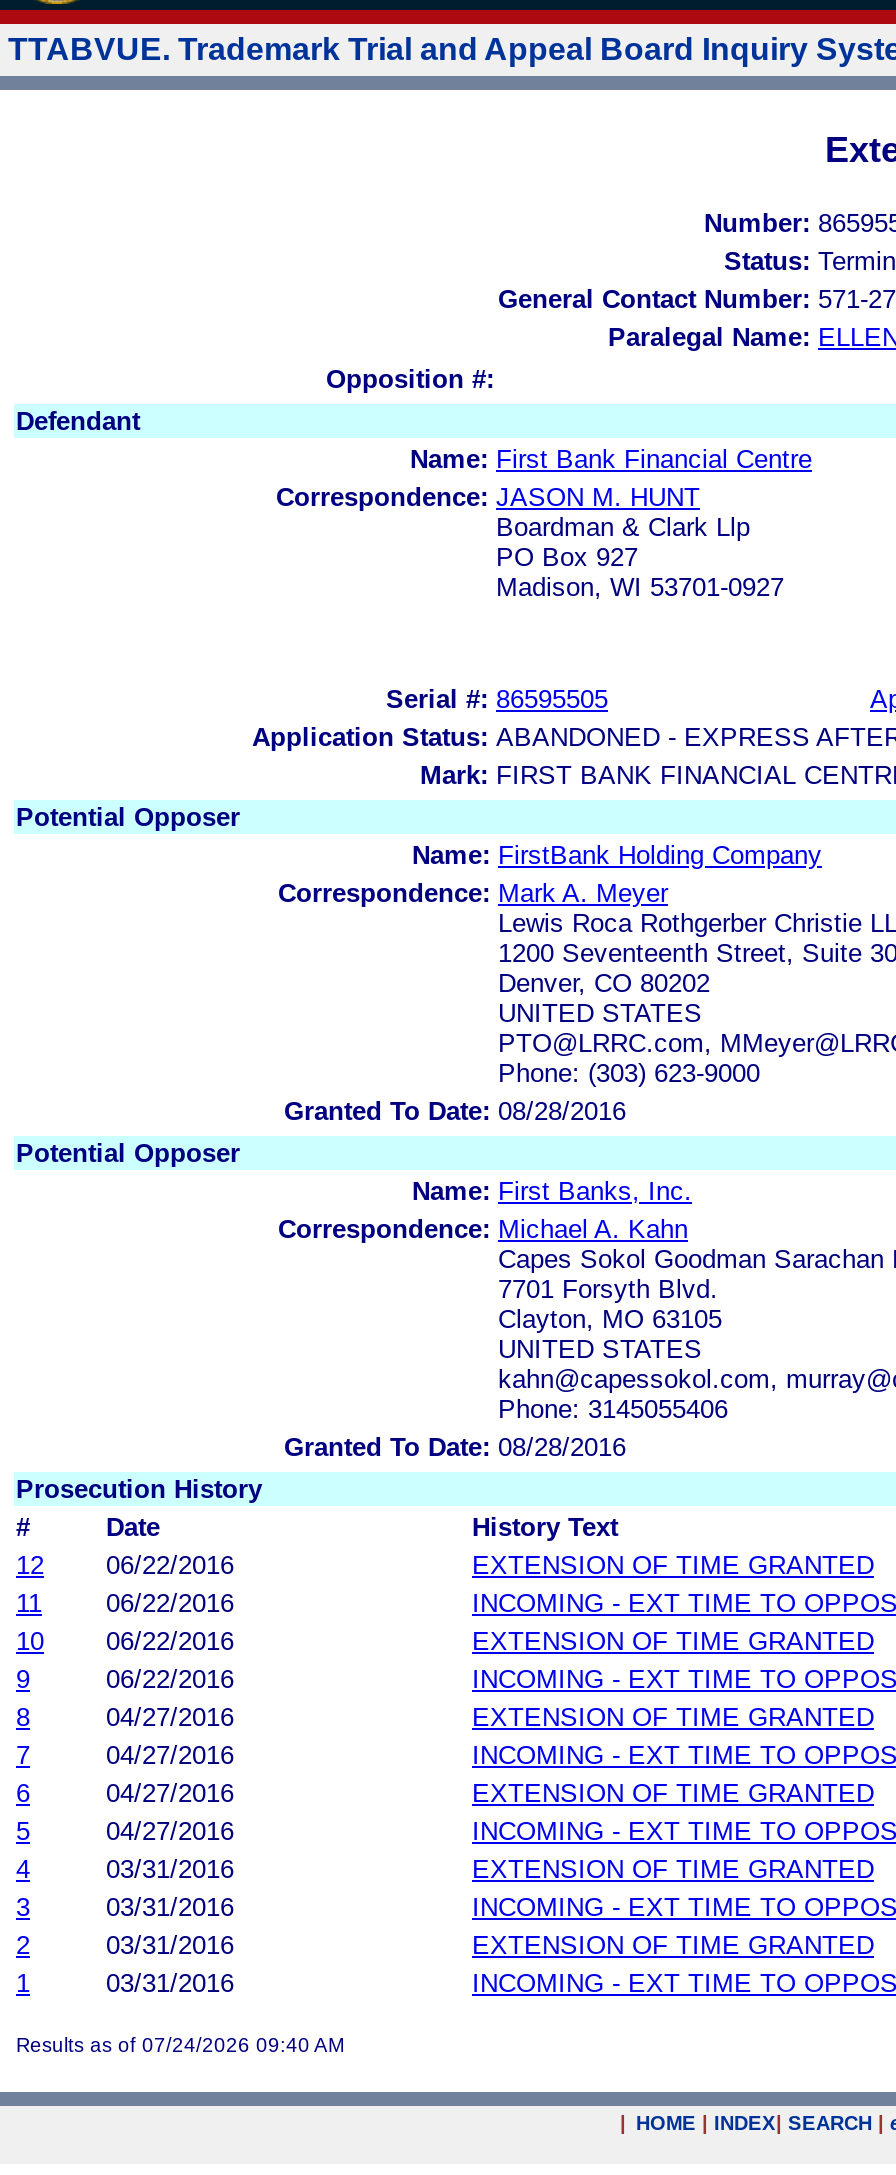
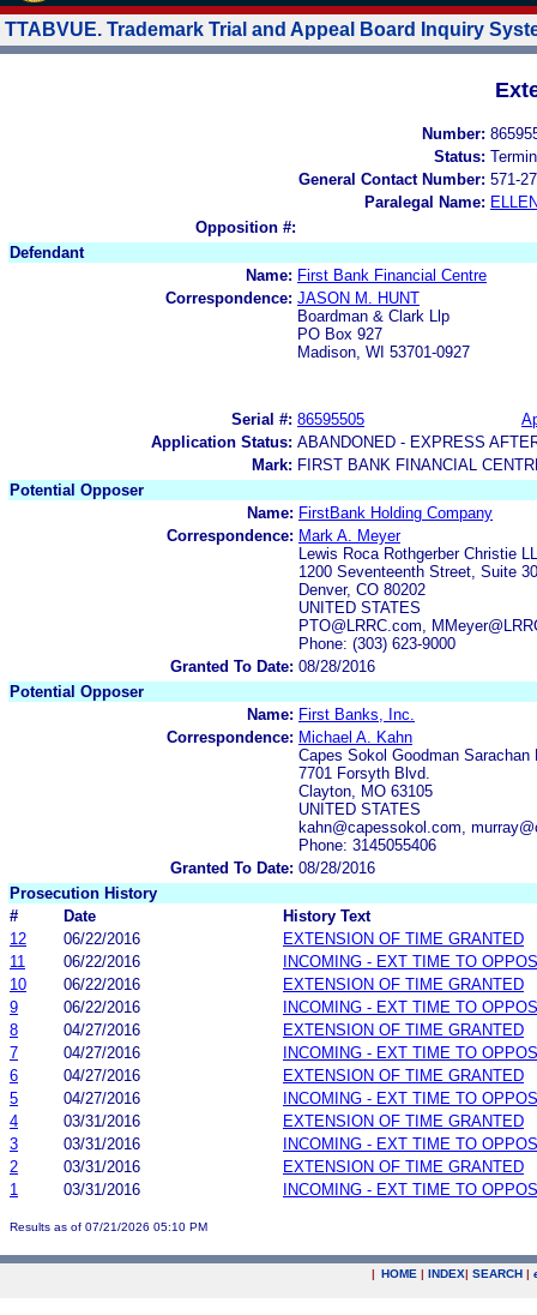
- Results as of 07/24/2026 09:40 AM
+ Results as of 07/21/2026 05:10 PM
